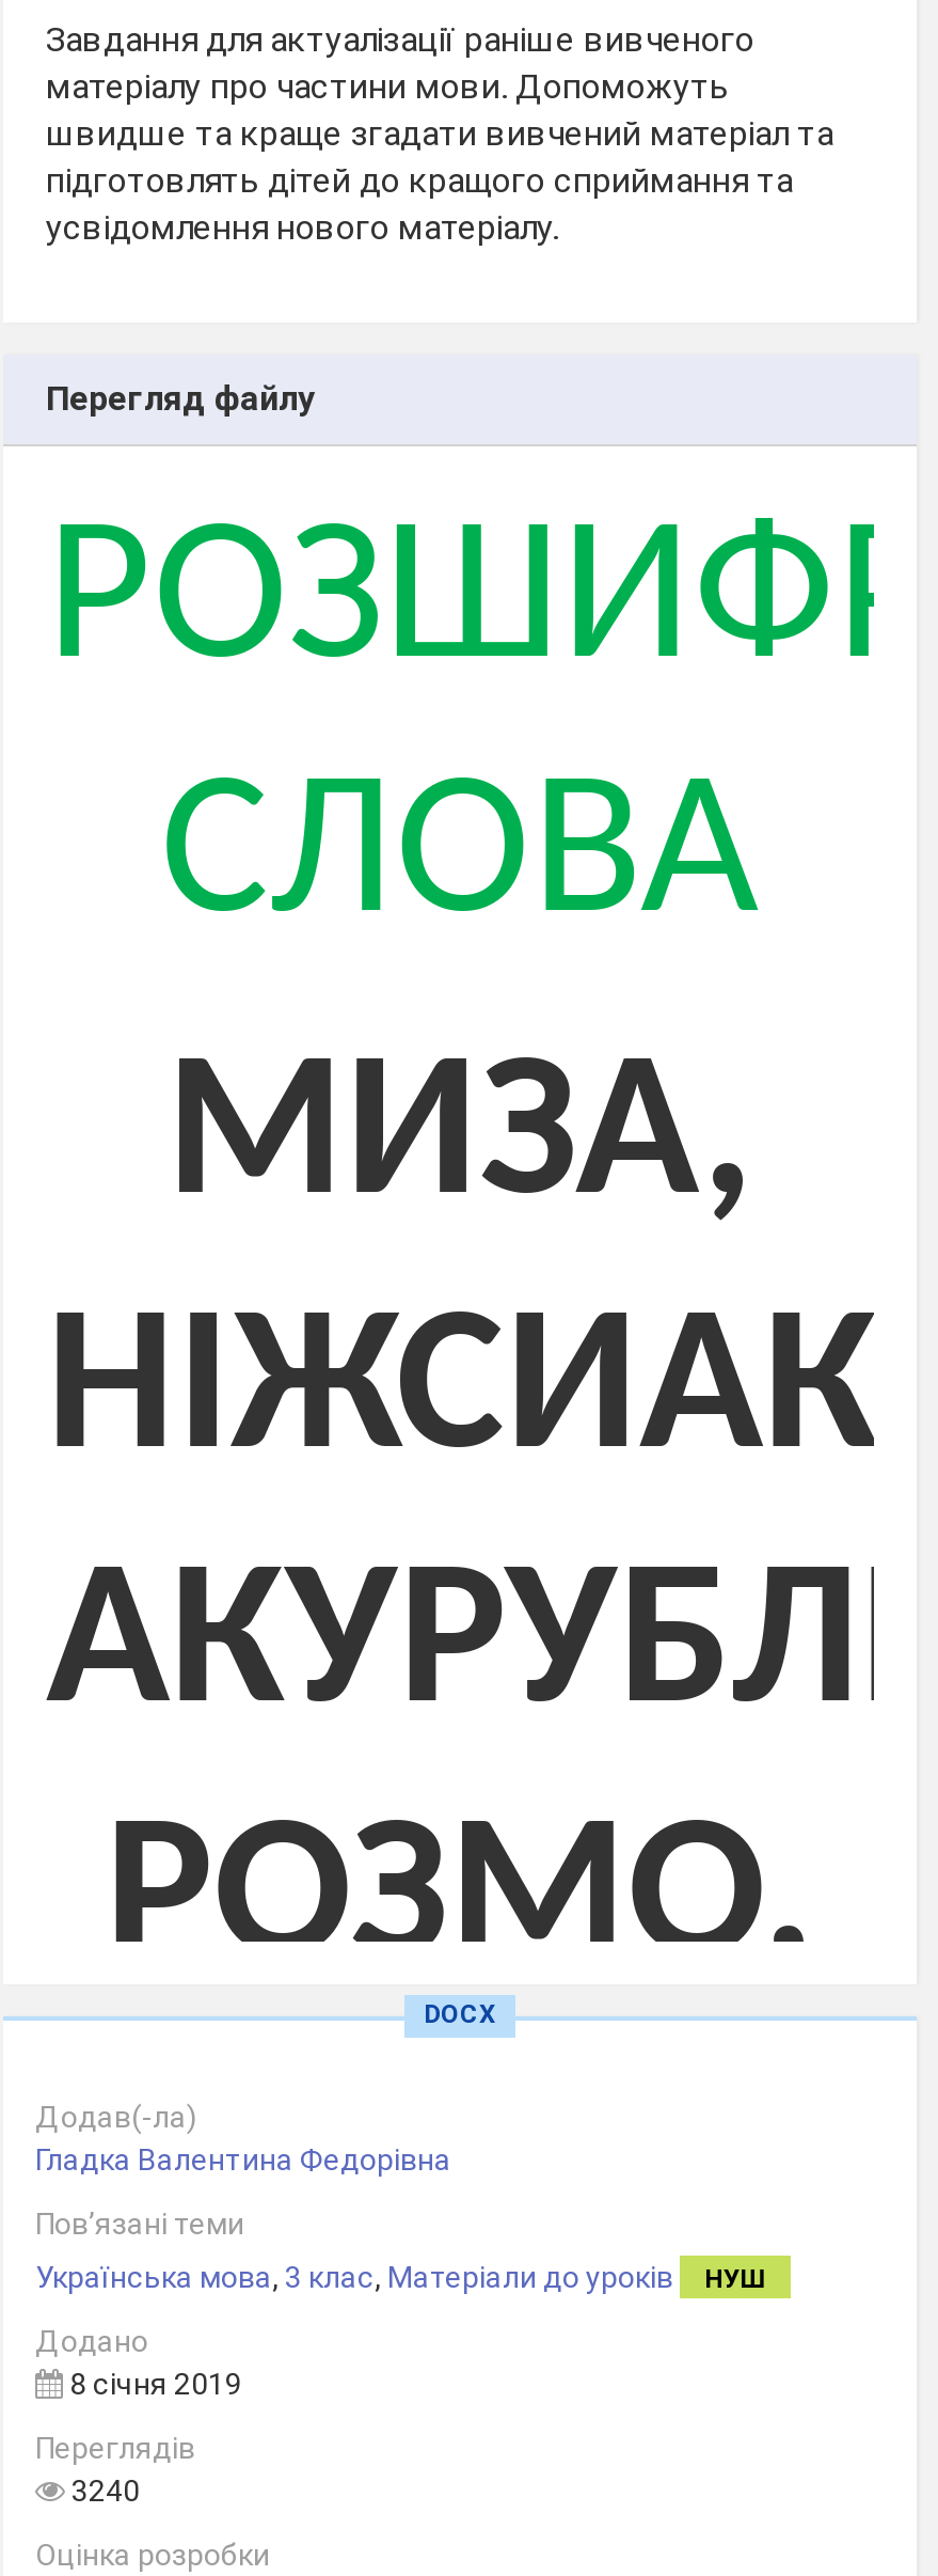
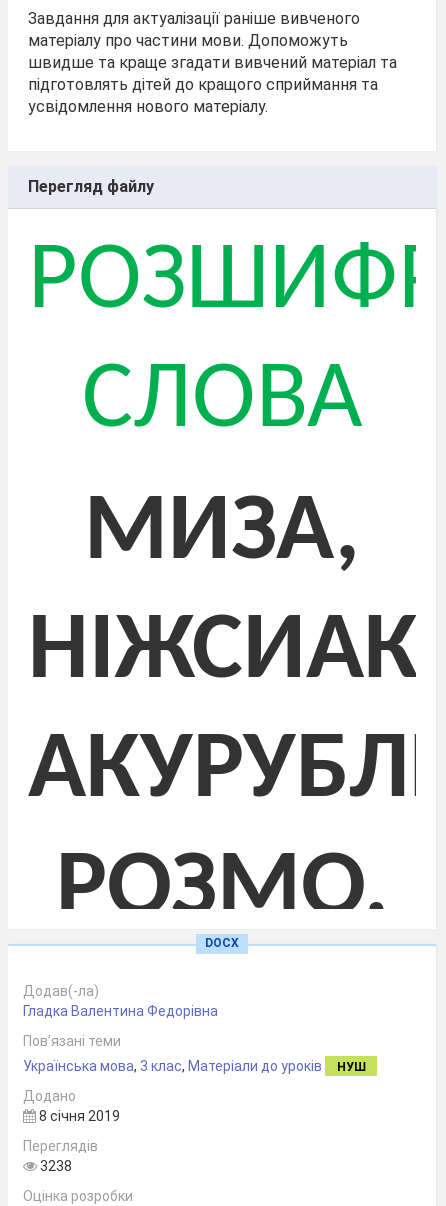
- 3240
+ 3238
